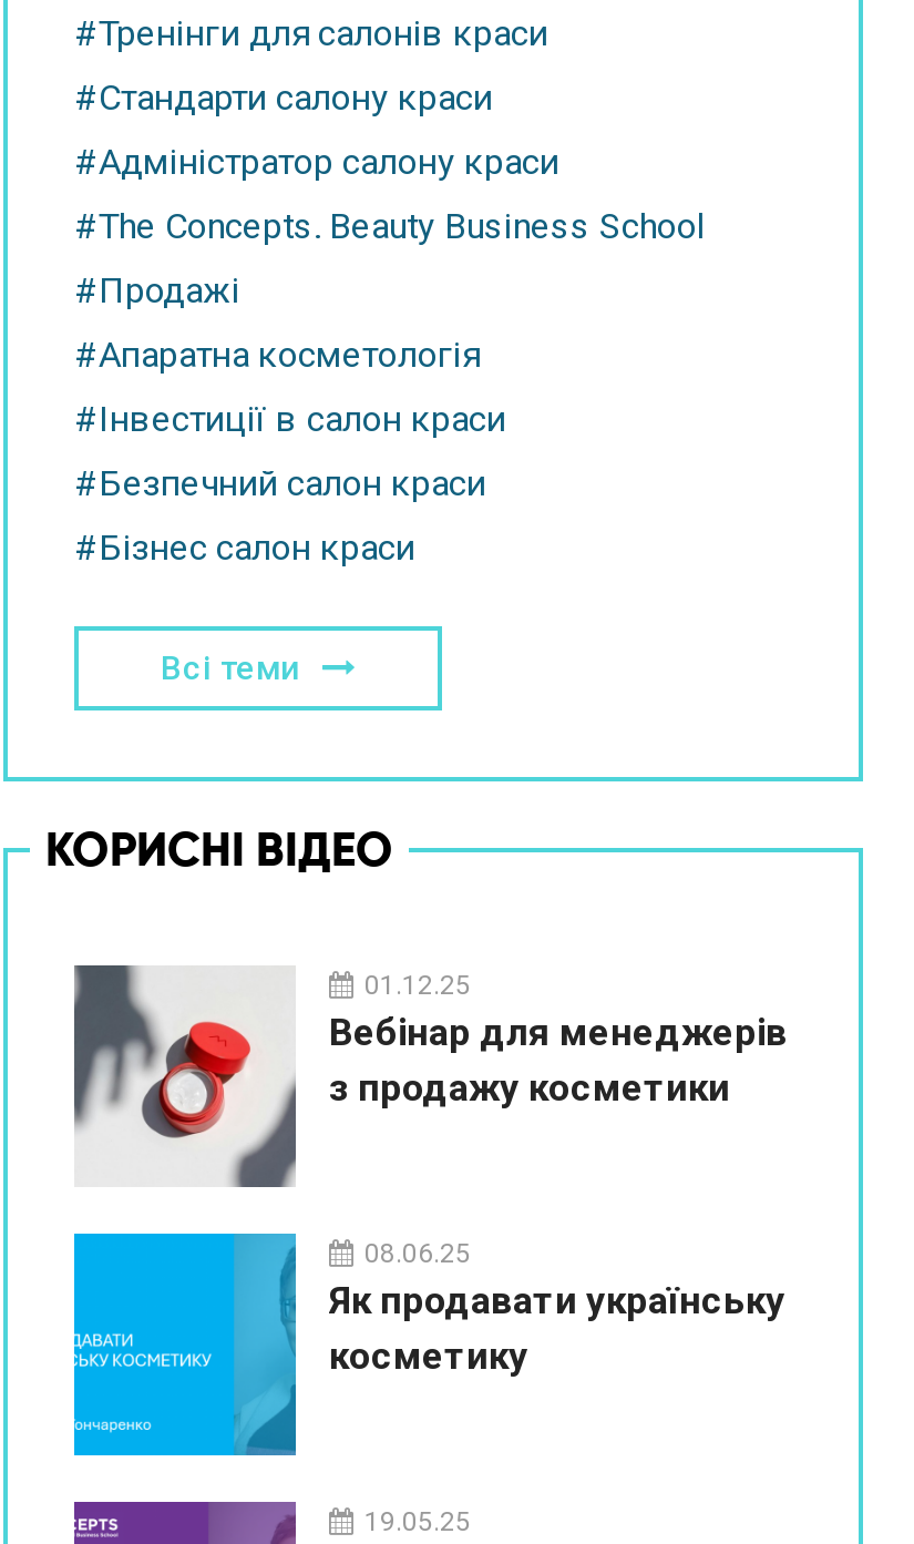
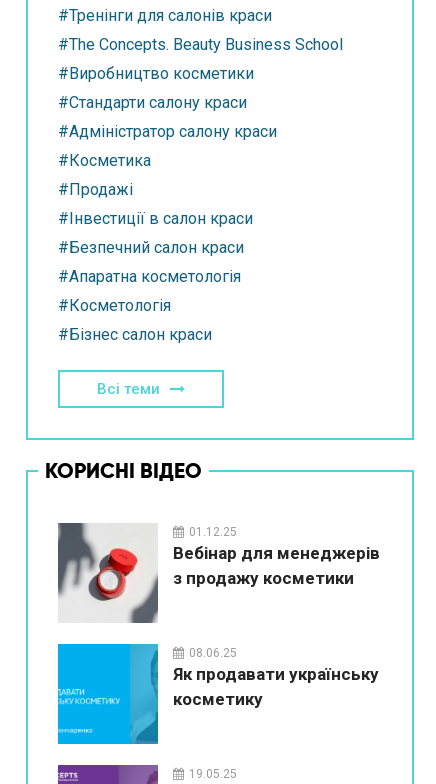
+ #Виробництво косметики

+ #Косметика

moved up: #The Concepts. Beauty Business School

moved down: #Апаратна косметологія

+ #Косметологія
